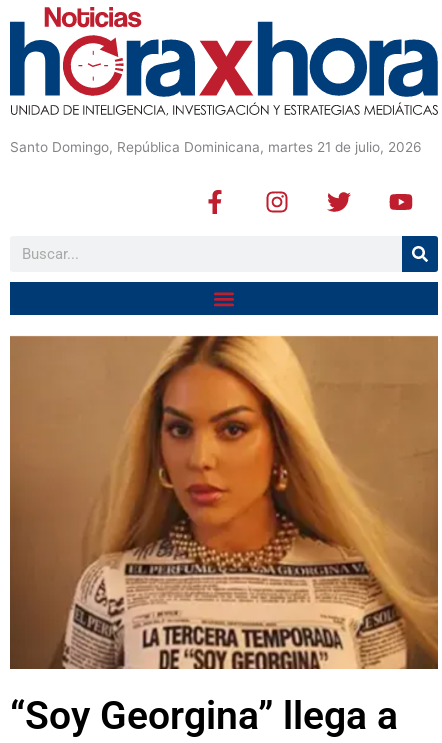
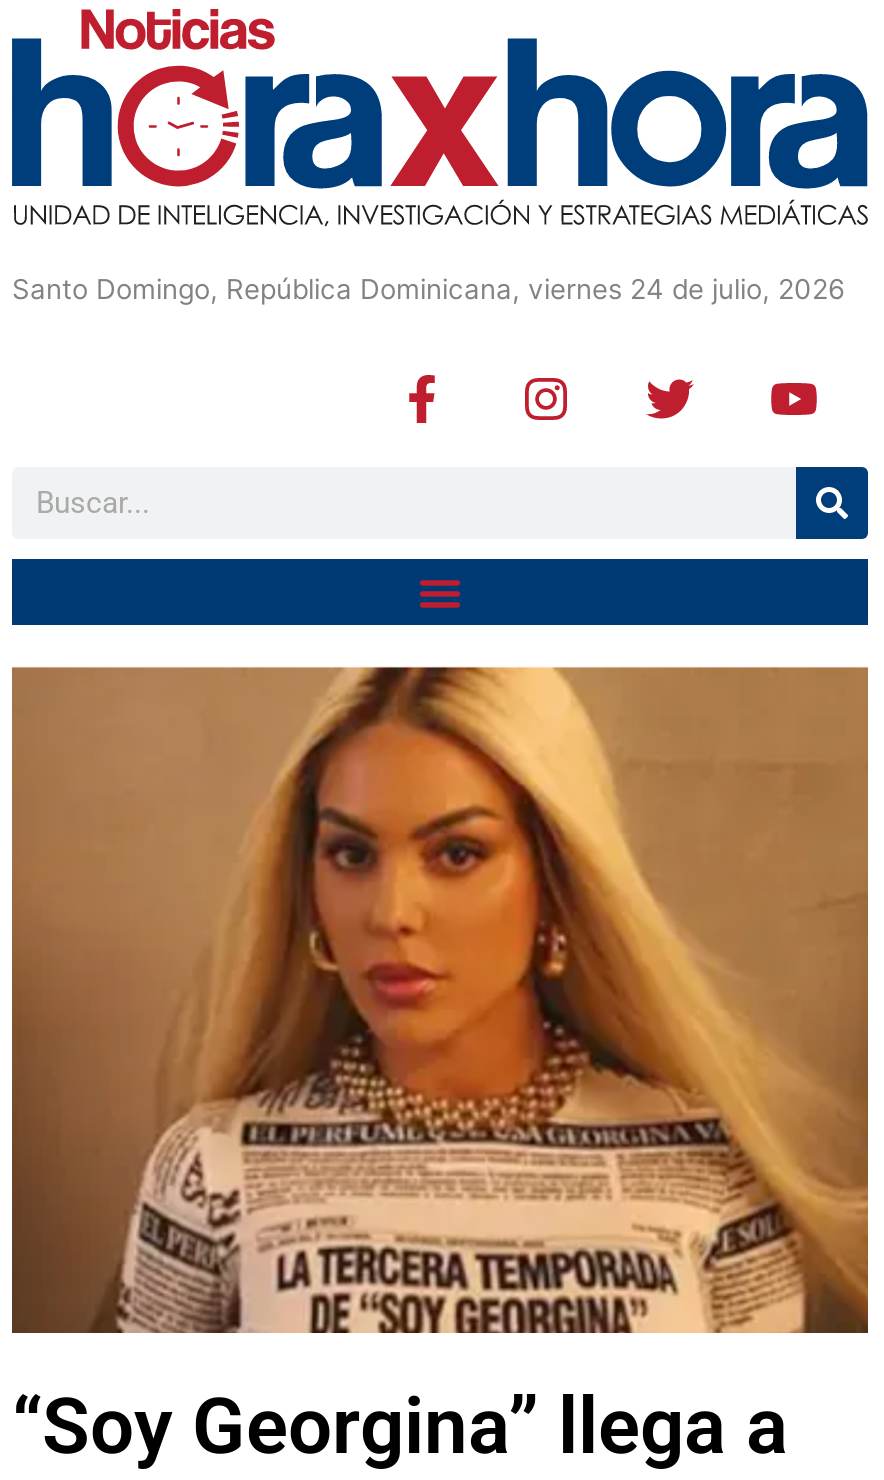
- Santo Domingo, República Dominicana, martes 21 de julio, 2026
+ Santo Domingo, República Dominicana, viernes 24 de julio, 2026
